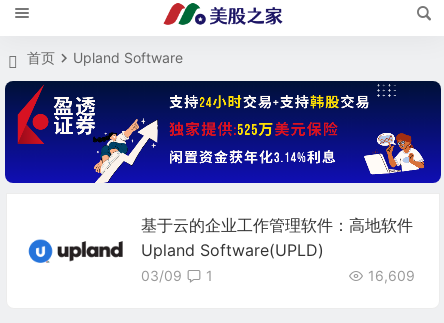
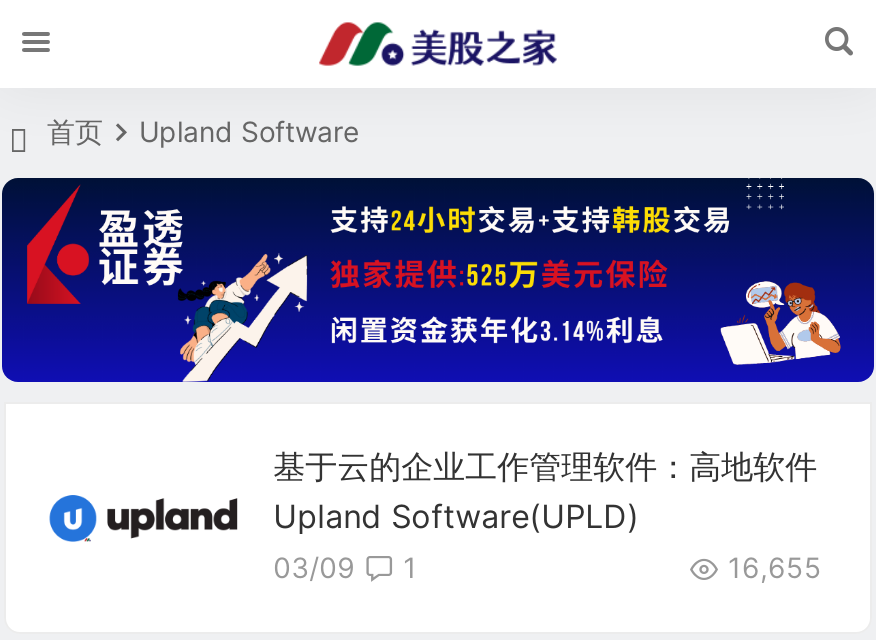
- 16,609
+ 16,655
